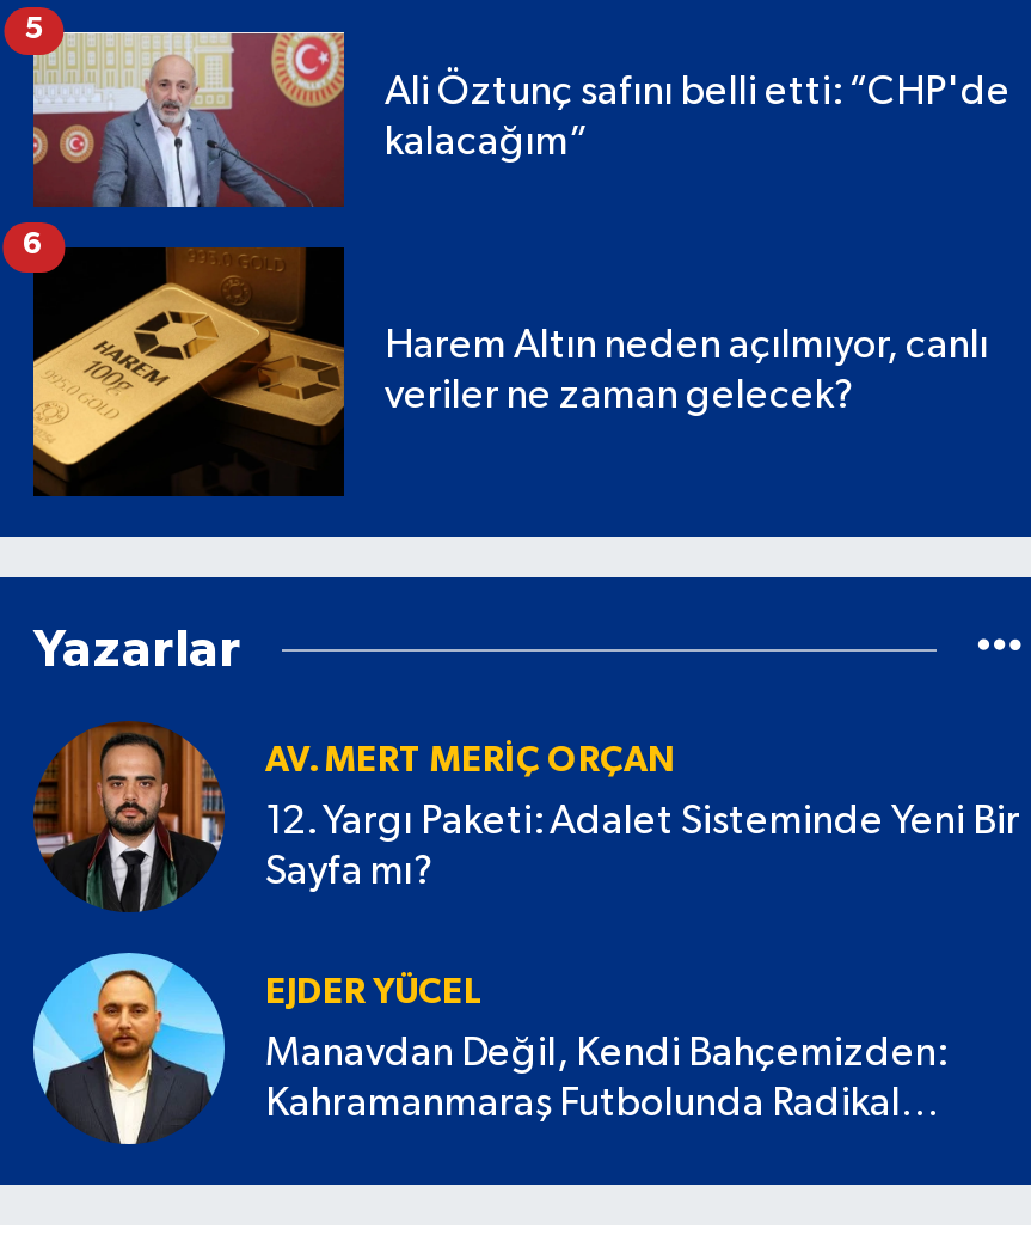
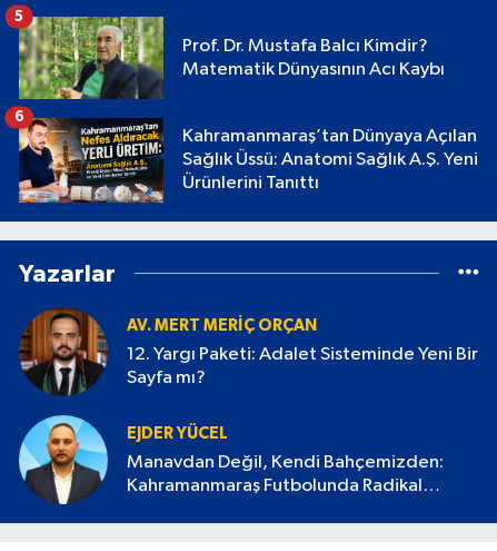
- [image]
- Ali Öztunç safını belli etti: “CHP'de
- kalacağım”
+ [image]
+ Prof. Dr. Mustafa Balcı Kimdir?
+ Matematik Dünyasının Acı Kaybı

- [image]
- Harem Altın neden açılmıyor, canlı
- veriler ne zaman gelecek?
+ [image]
+ Kahramanmaraş’tan Dünyaya Açılan
+ Sağlık Üssü: Anatomi Sağlık A.Ş. Yeni
+ Ürünlerini Tanıttı
